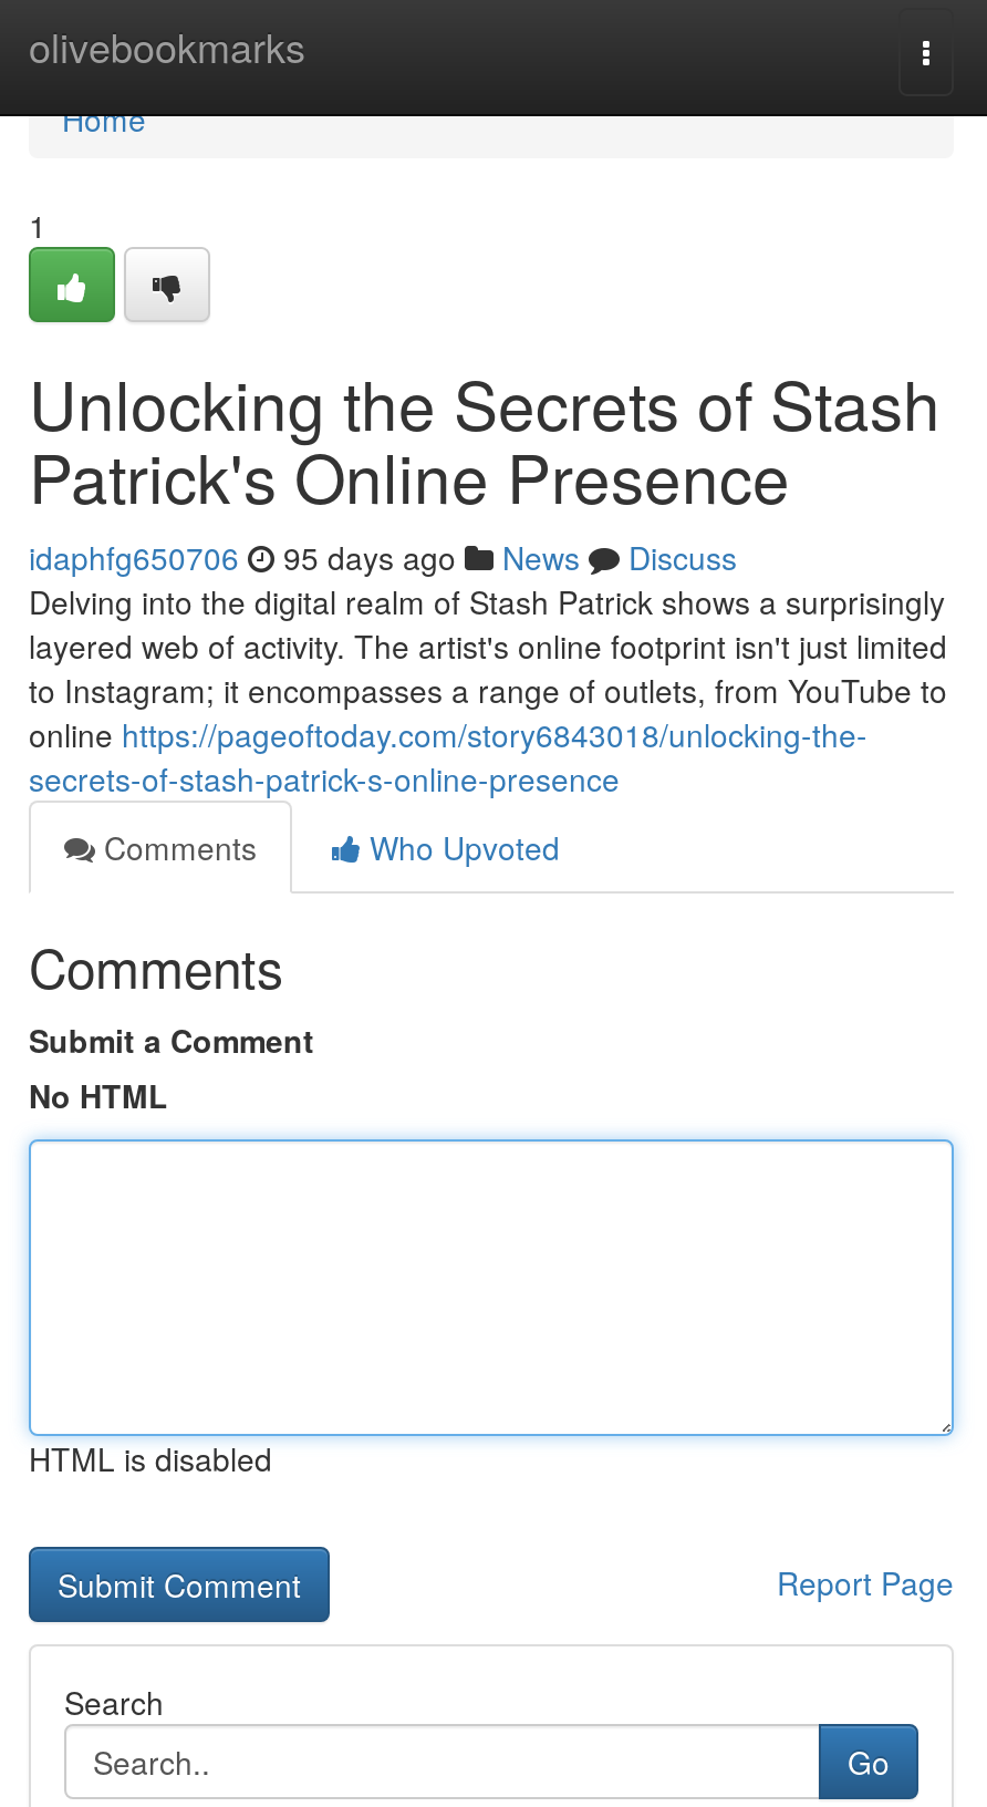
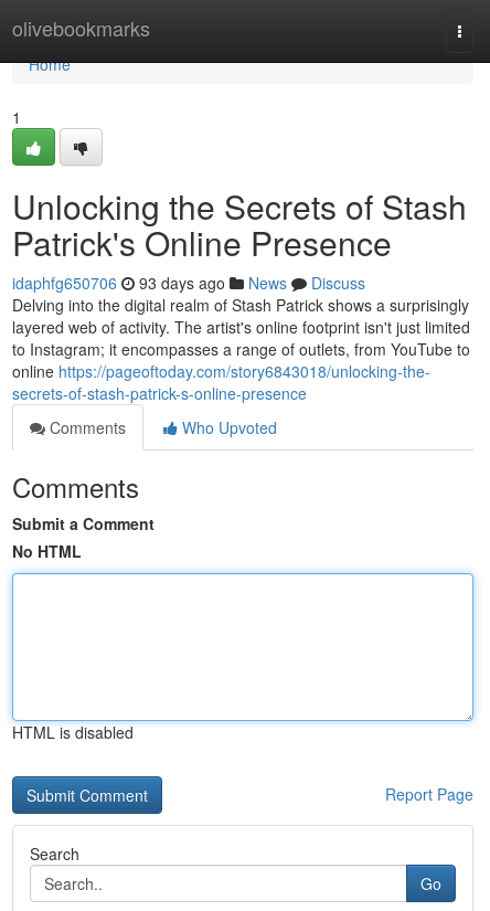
- idaphfg650706 95 days ago News Discuss
+ idaphfg650706 93 days ago News Discuss
